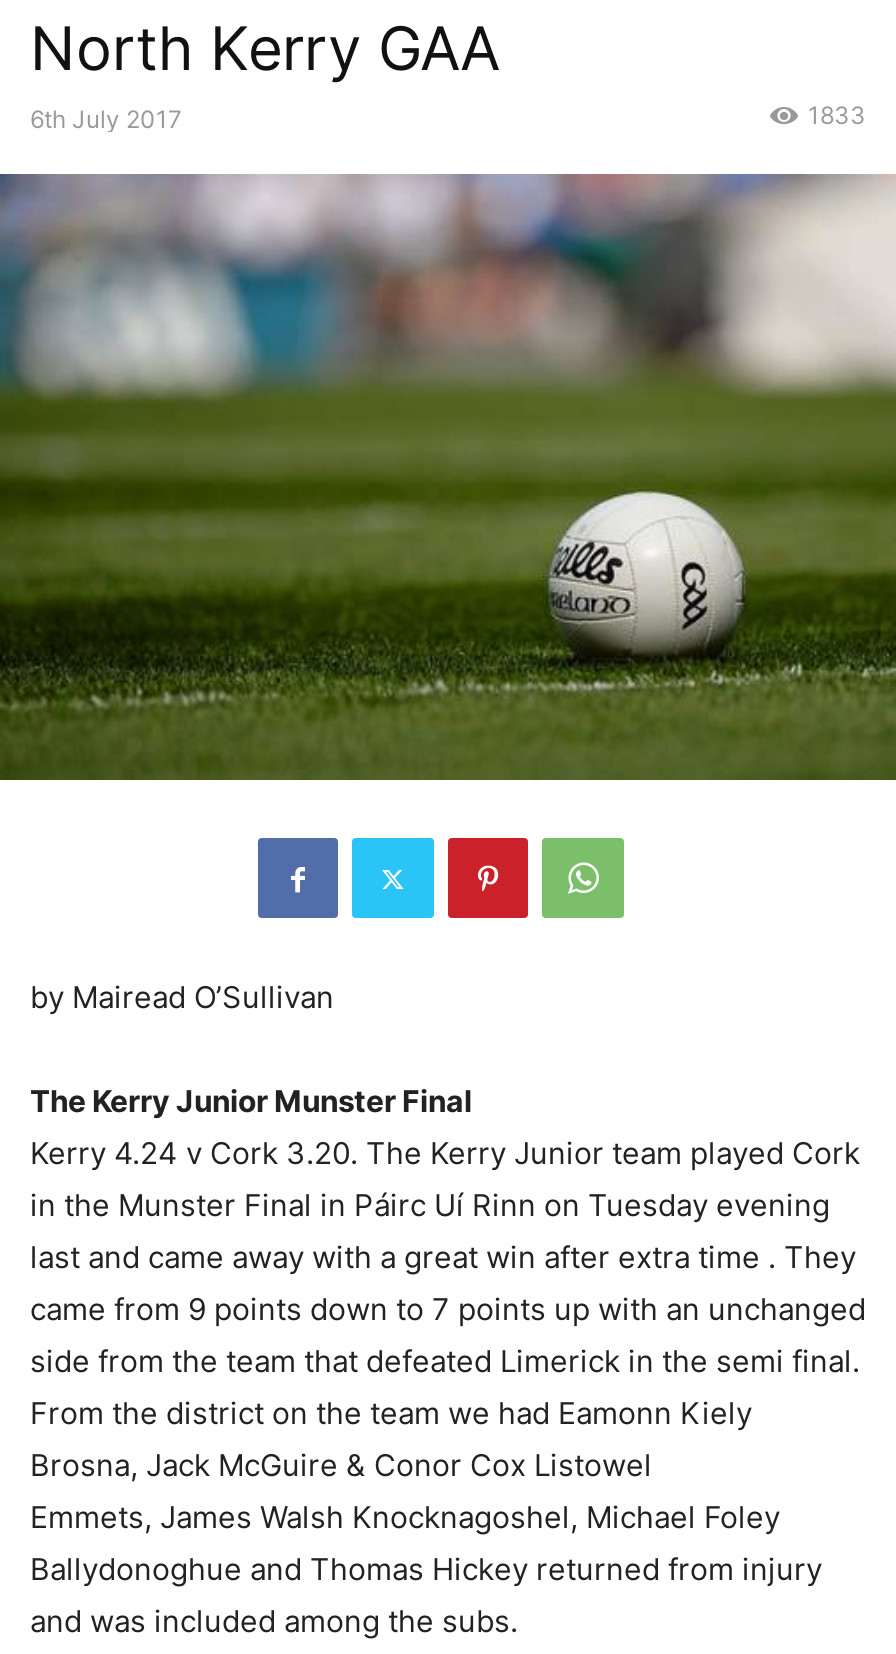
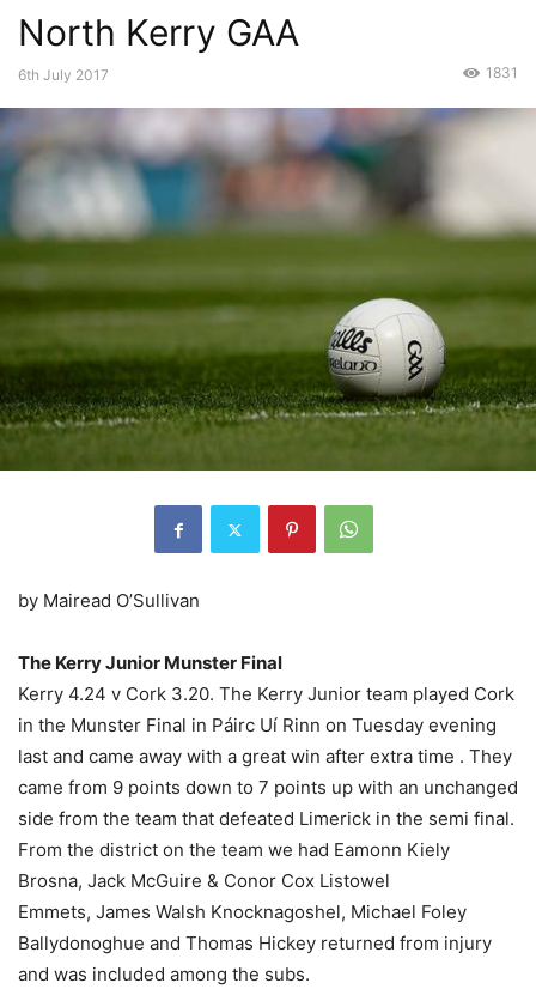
- 1833
+ 1831
